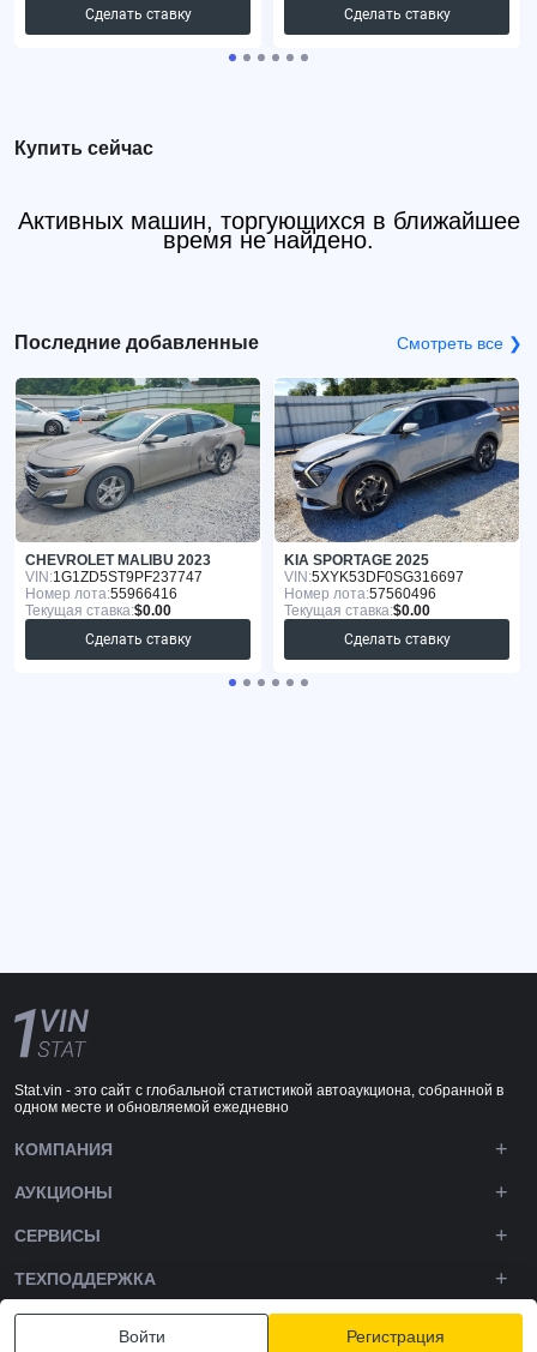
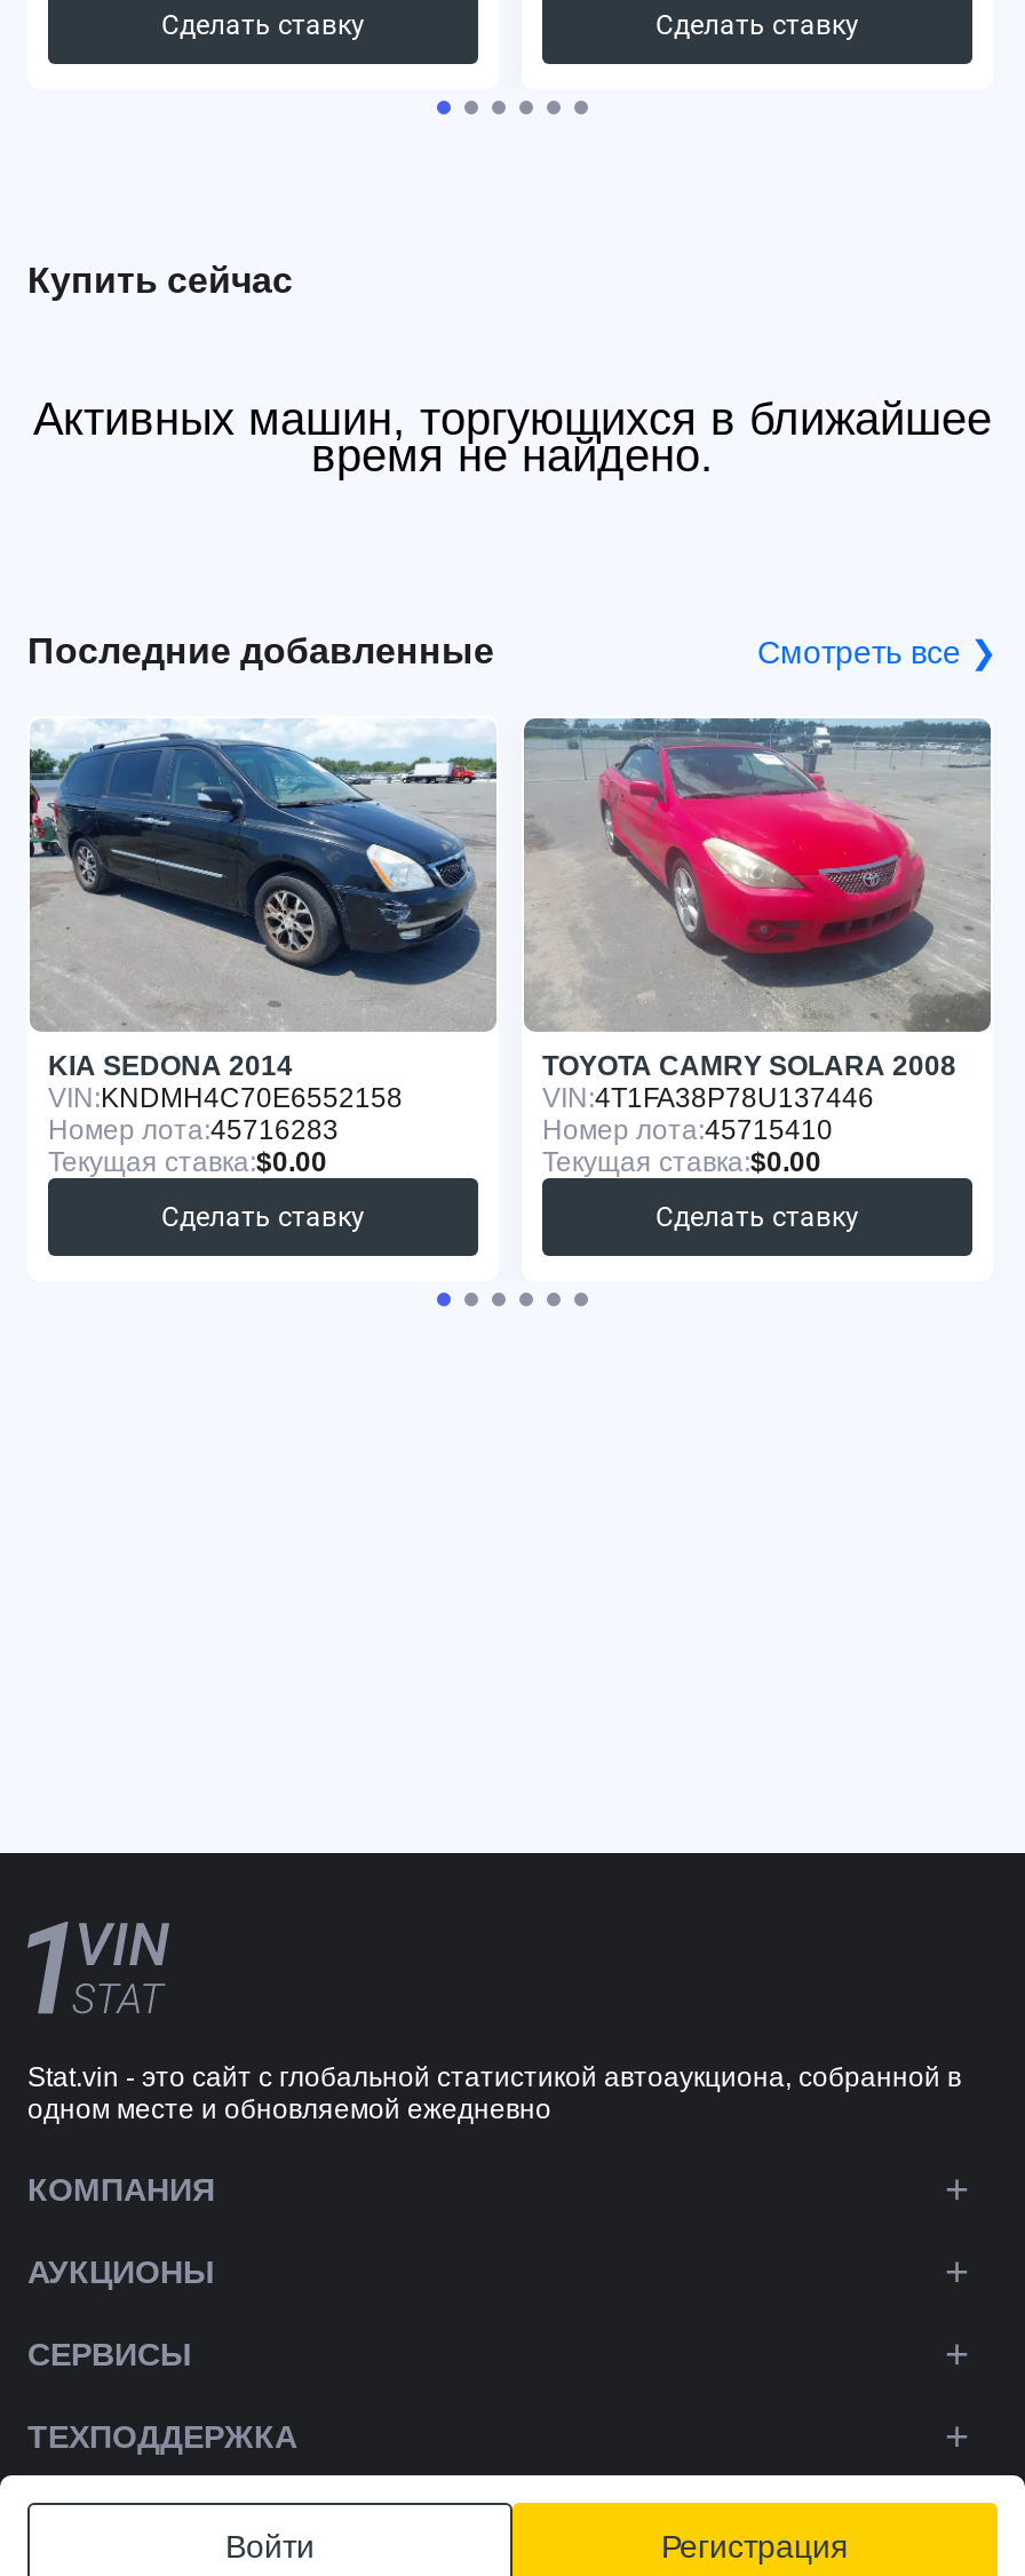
- [image]
- CHEVROLET MALIBU 2023
- VIN: 1G1ZD5ST9PF237747
- Номер лота:55966416
+ [image]
+ KIA SEDONA 2014
+ VIN: KNDMH4C70E6552158
+ Номер лота:45716283

- [image]
- KIA SPORTAGE 2025
- VIN: 5XYK53DF0SG316697
- Номер лота:57560496
+ [image]
+ TOYOTA CAMRY SOLARA 2008
+ VIN: 4T1FA38P78U137446
+ Номер лота:45715410
